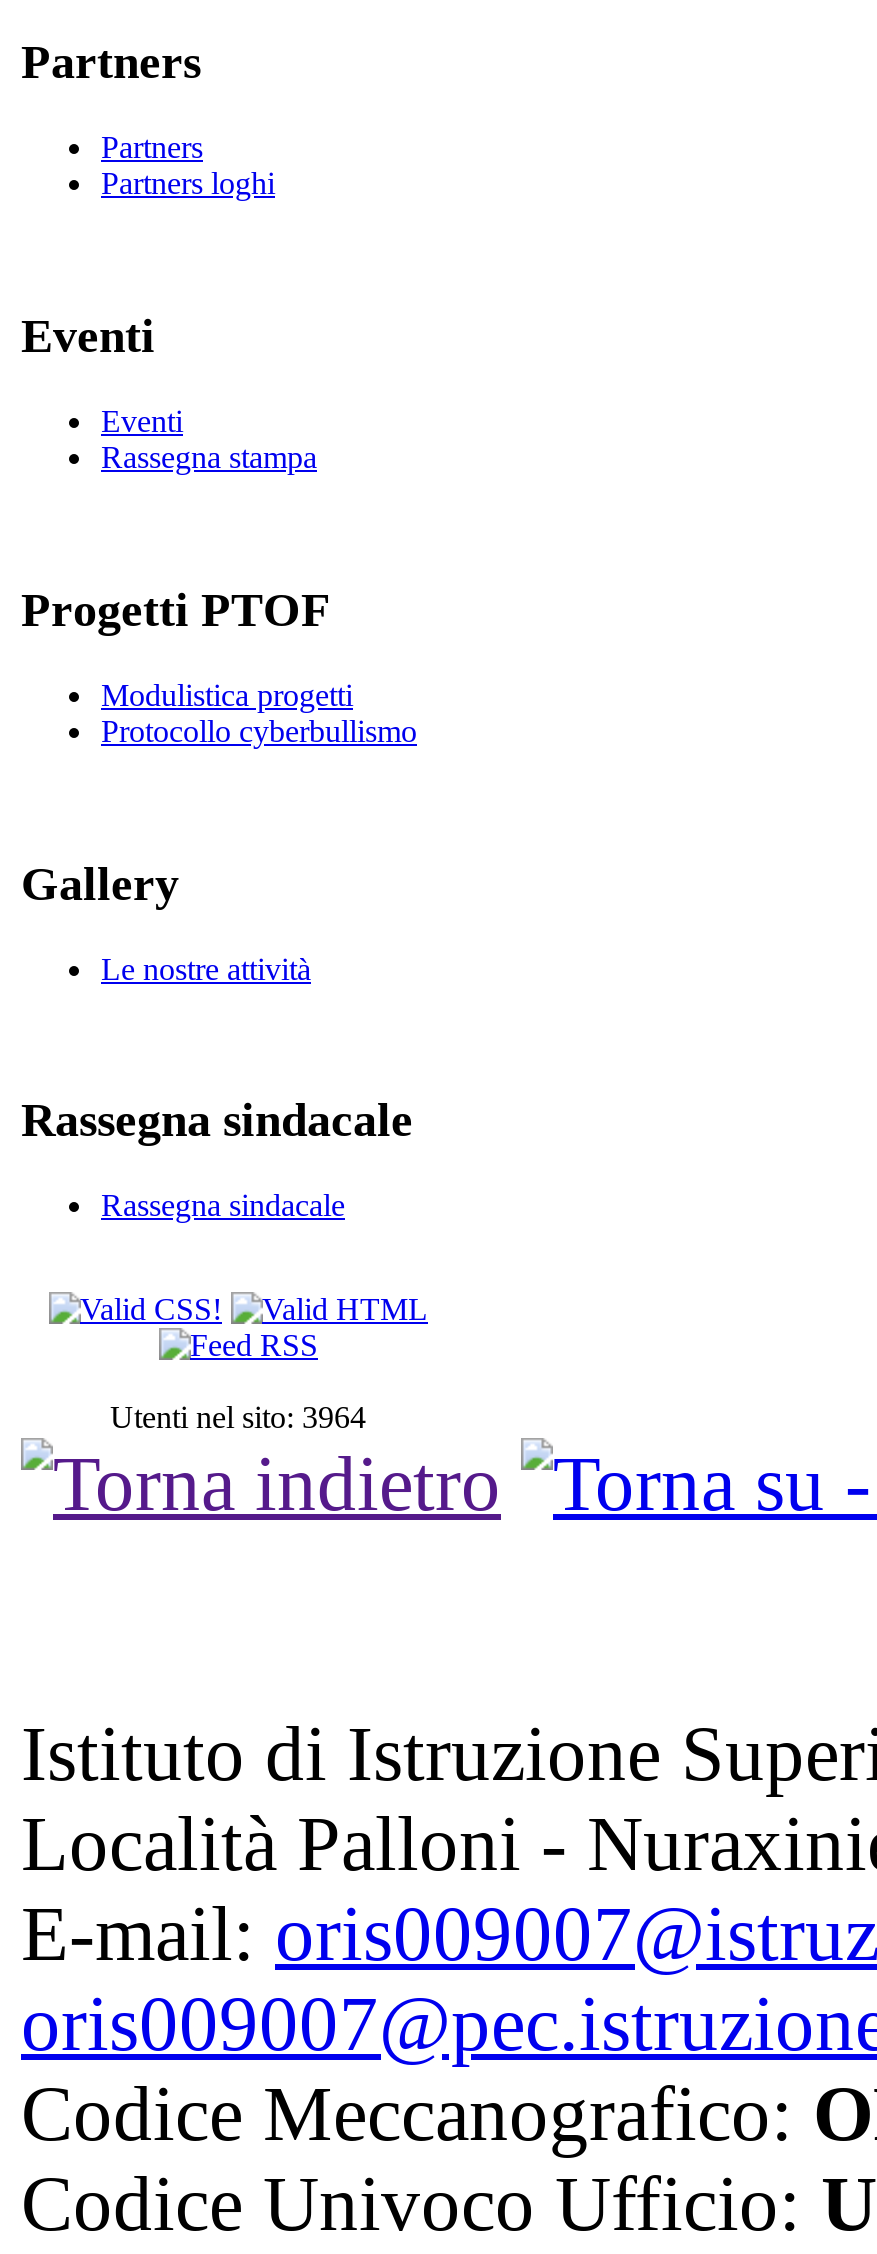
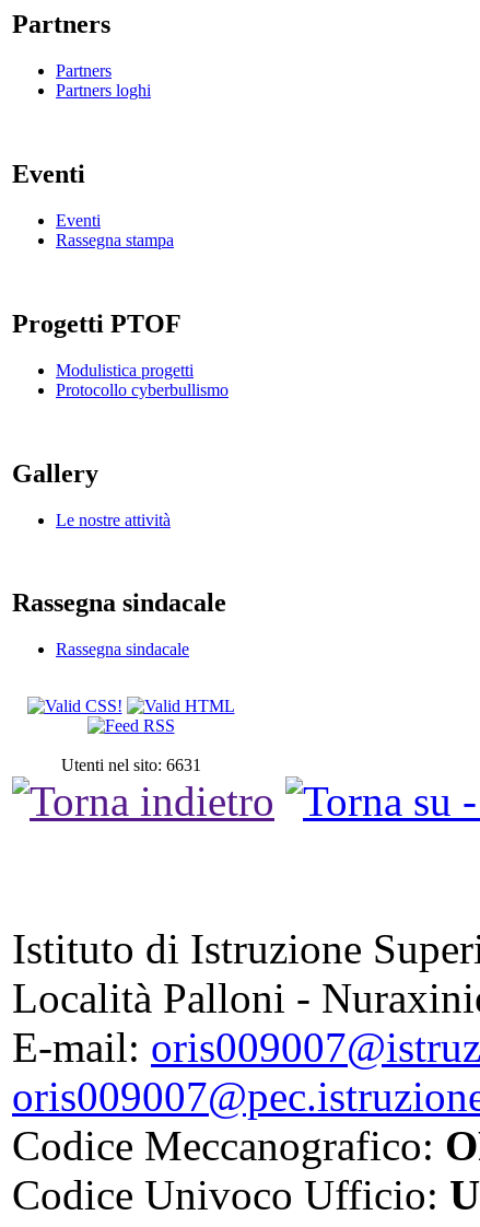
- Utenti nel sito: 3964
+ Utenti nel sito: 6631
